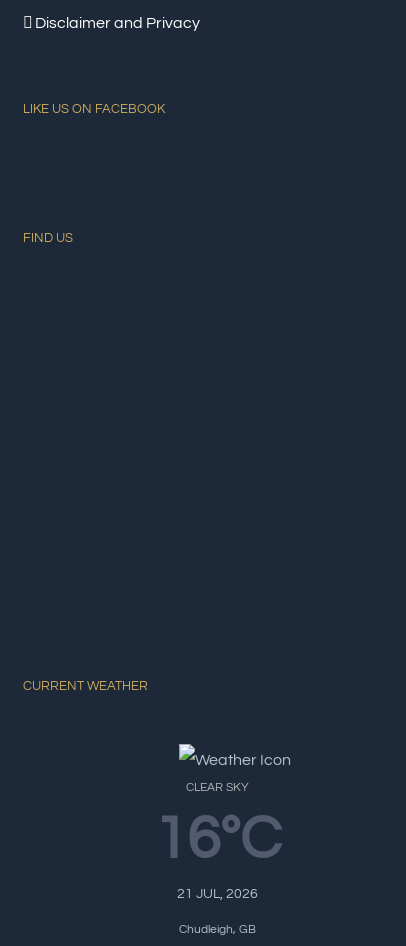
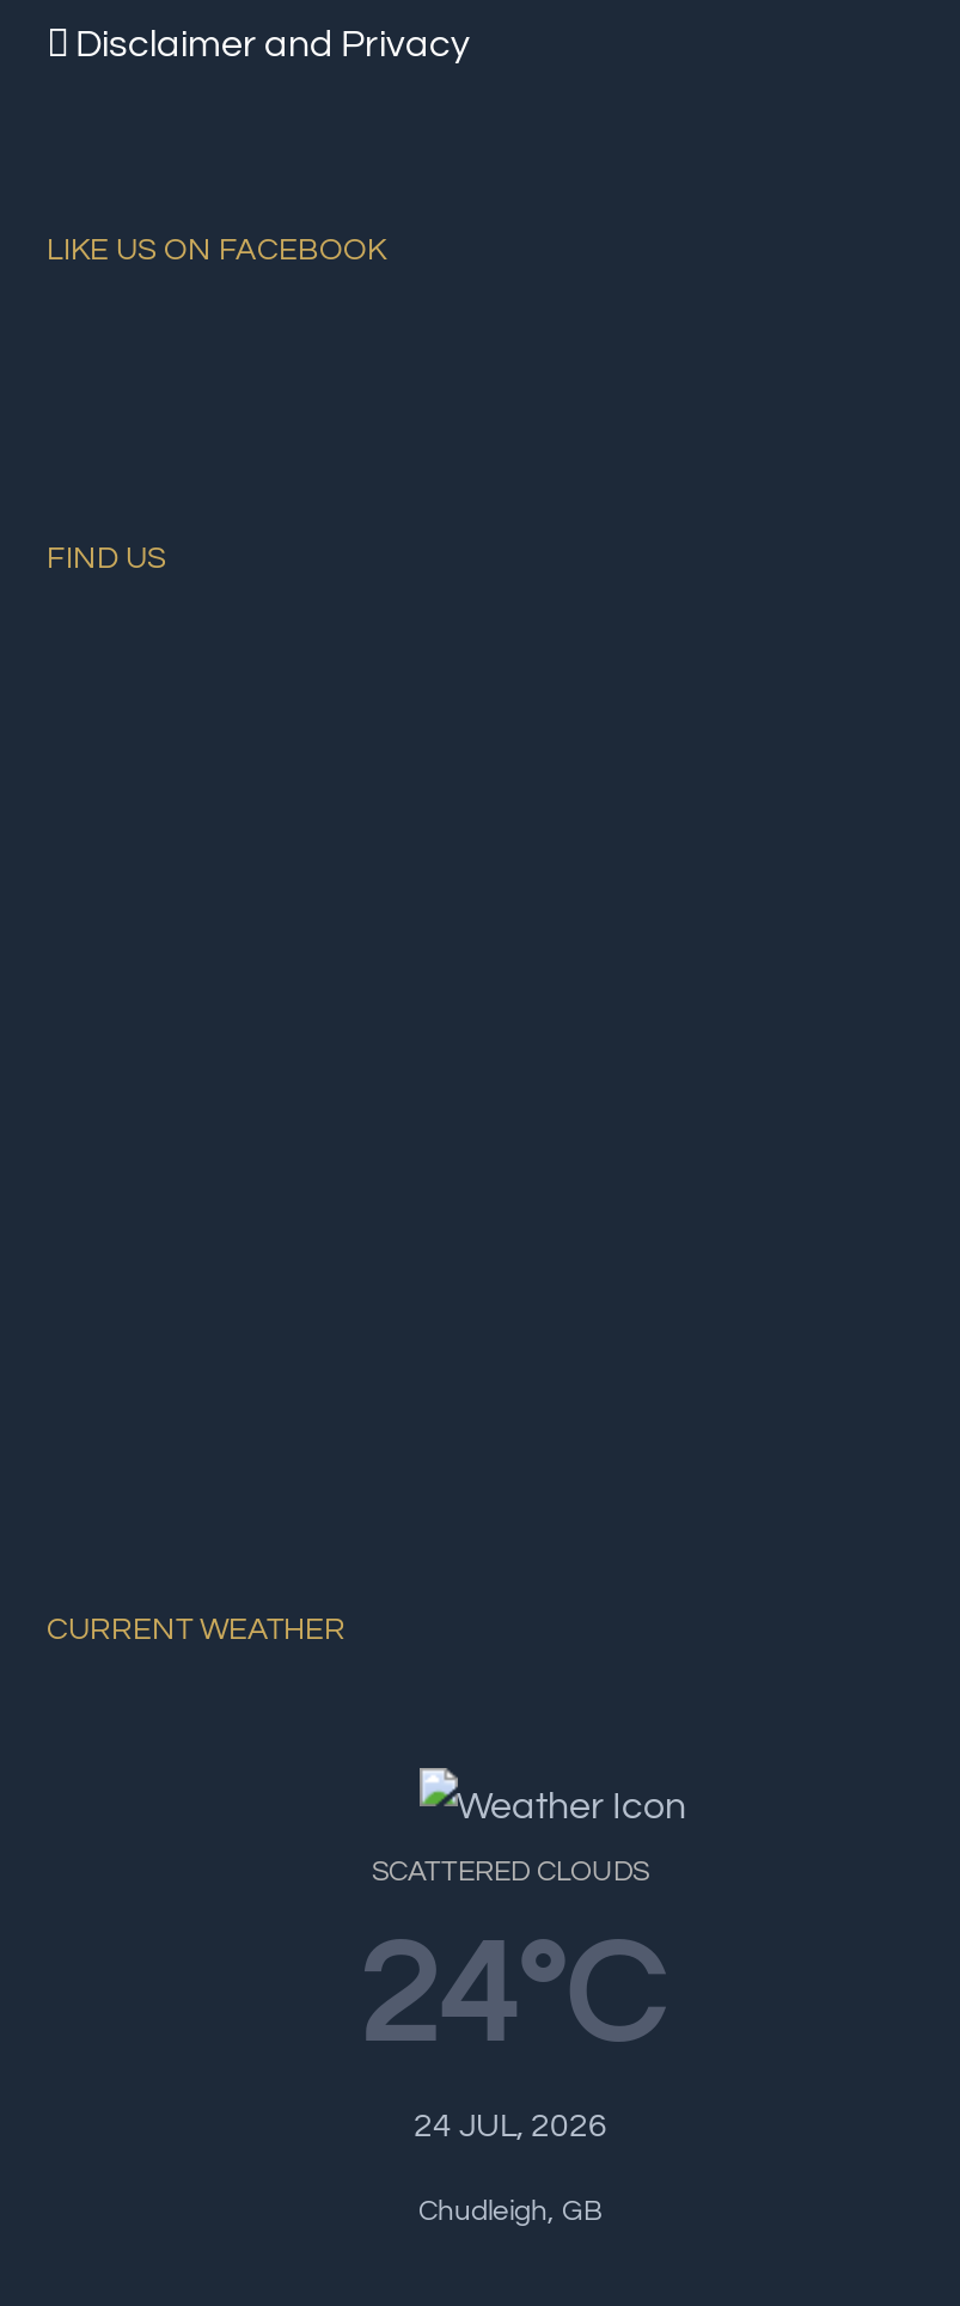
- CLEAR SKY
- 16°C
- 21 JUL, 2026
+ SCATTERED CLOUDS
+ 24°C
+ 24 JUL, 2026
